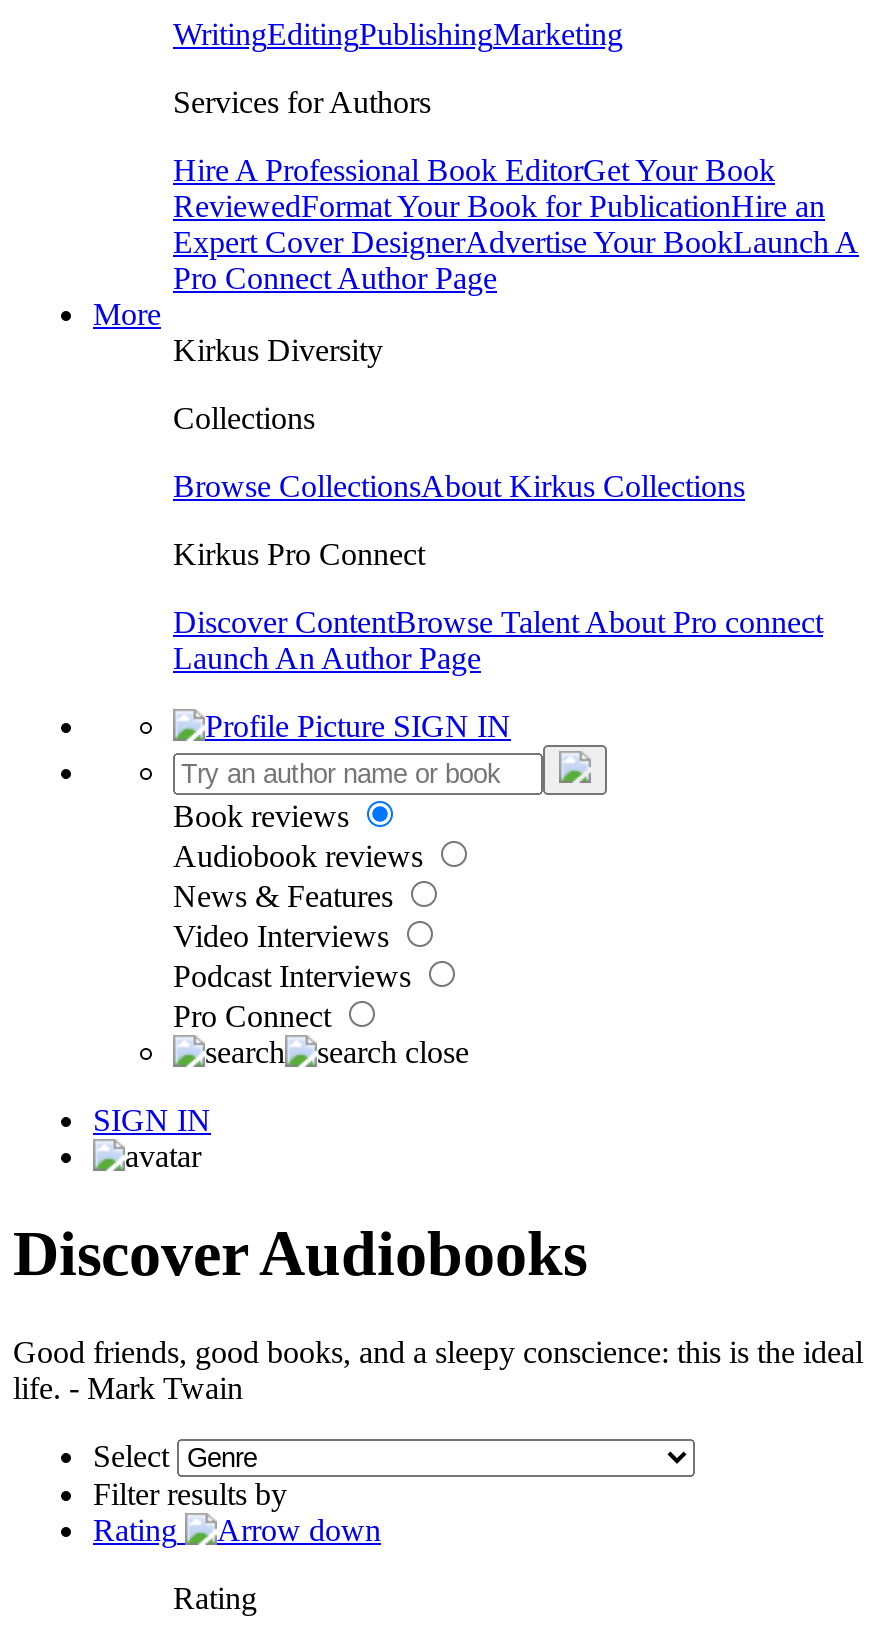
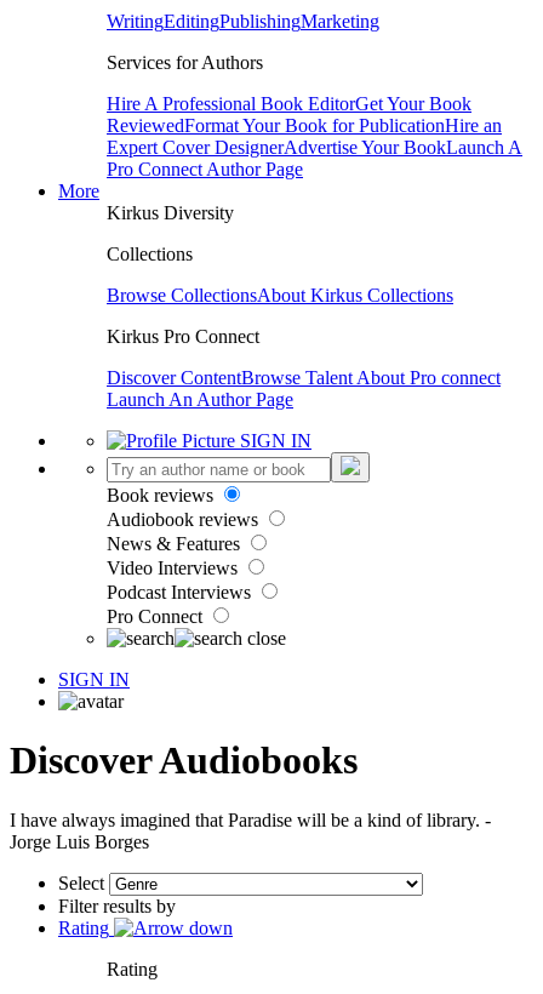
- Good friends, good books, and a sleepy conscience: this is the ideal
- life. - Mark Twain
+ I have always imagined that Paradise will be a kind of library. -
+ Jorge Luis Borges
